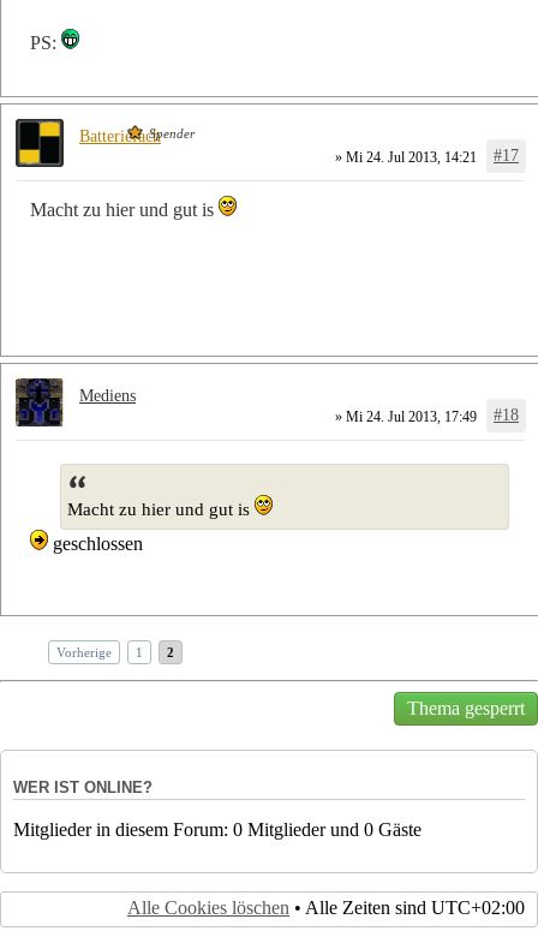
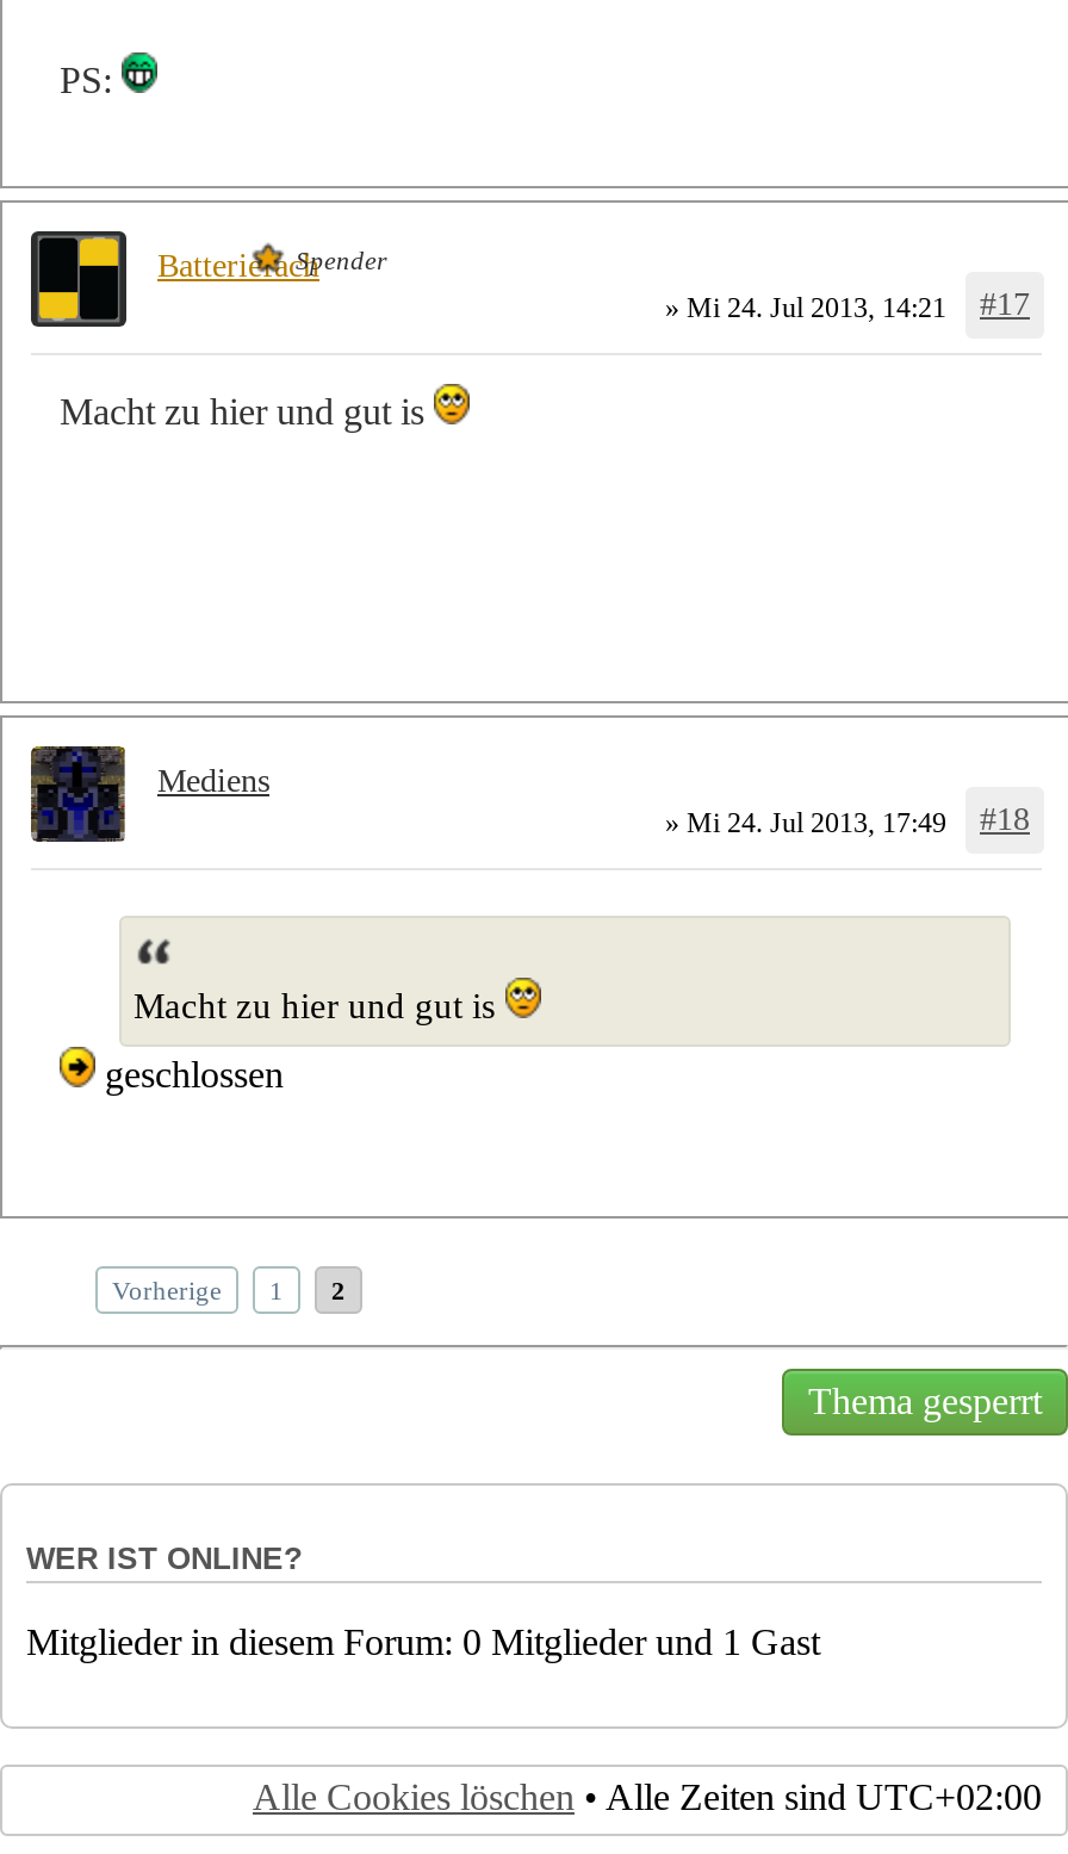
- Mitglieder in diesem Forum: 0 Mitglieder und 0 Gäste
+ Mitglieder in diesem Forum: 0 Mitglieder und 1 Gast
